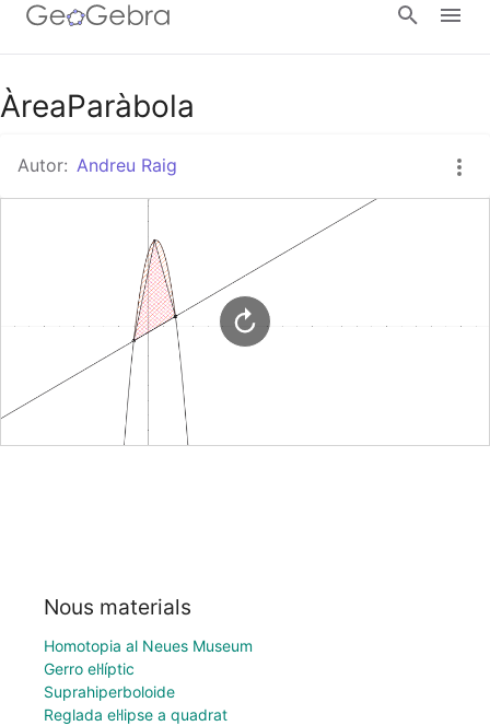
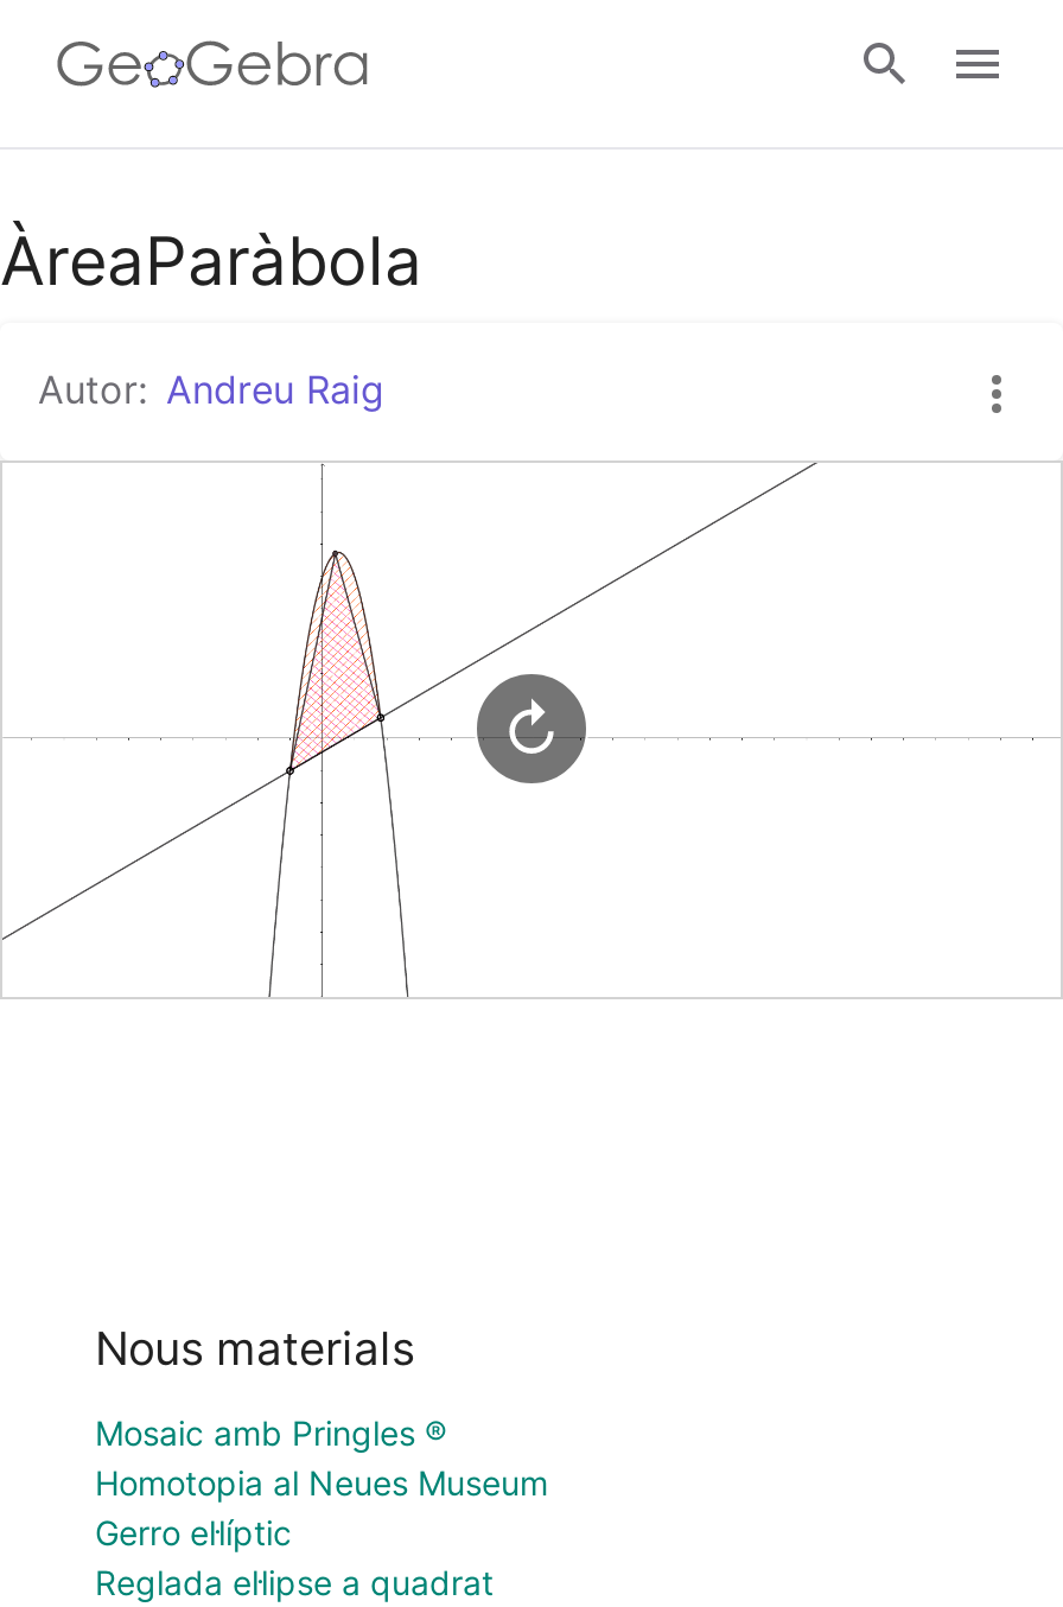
+ Mosaic amb Pringles ®

moved down: Homotopia al Neues Museum | Gerro el·líptic

- Suprahiperboloide
